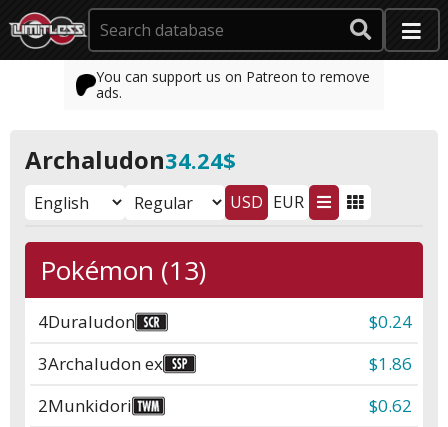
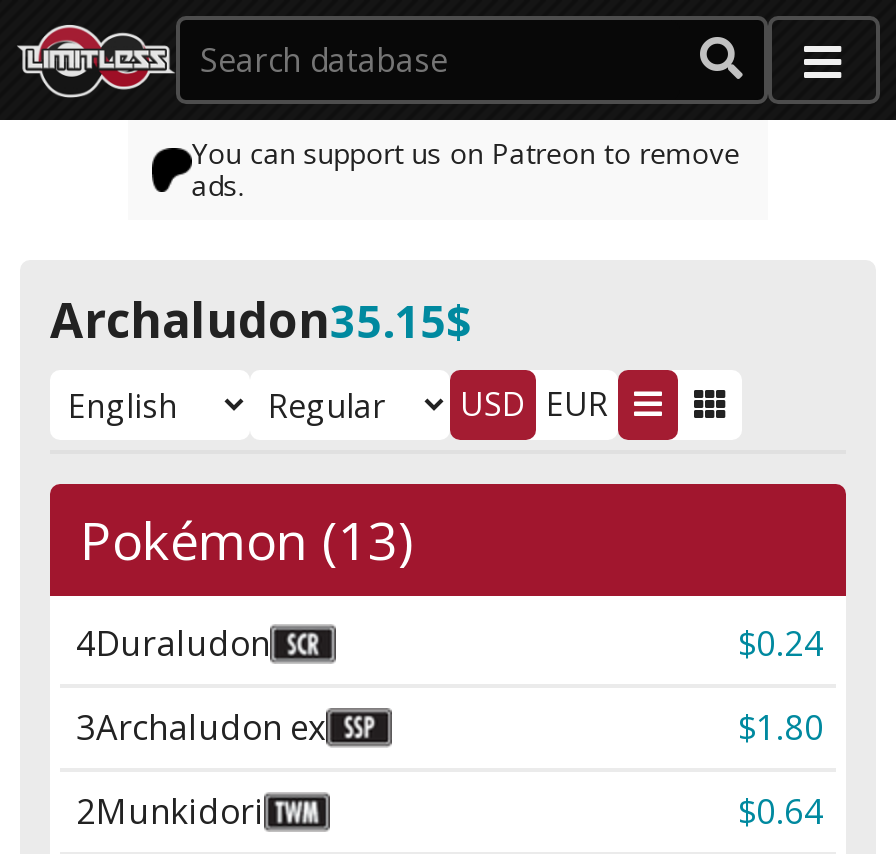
- Archaludon34.24$
+ Archaludon35.15$

- $1.86
+ $1.80

- $0.62
+ $0.64
